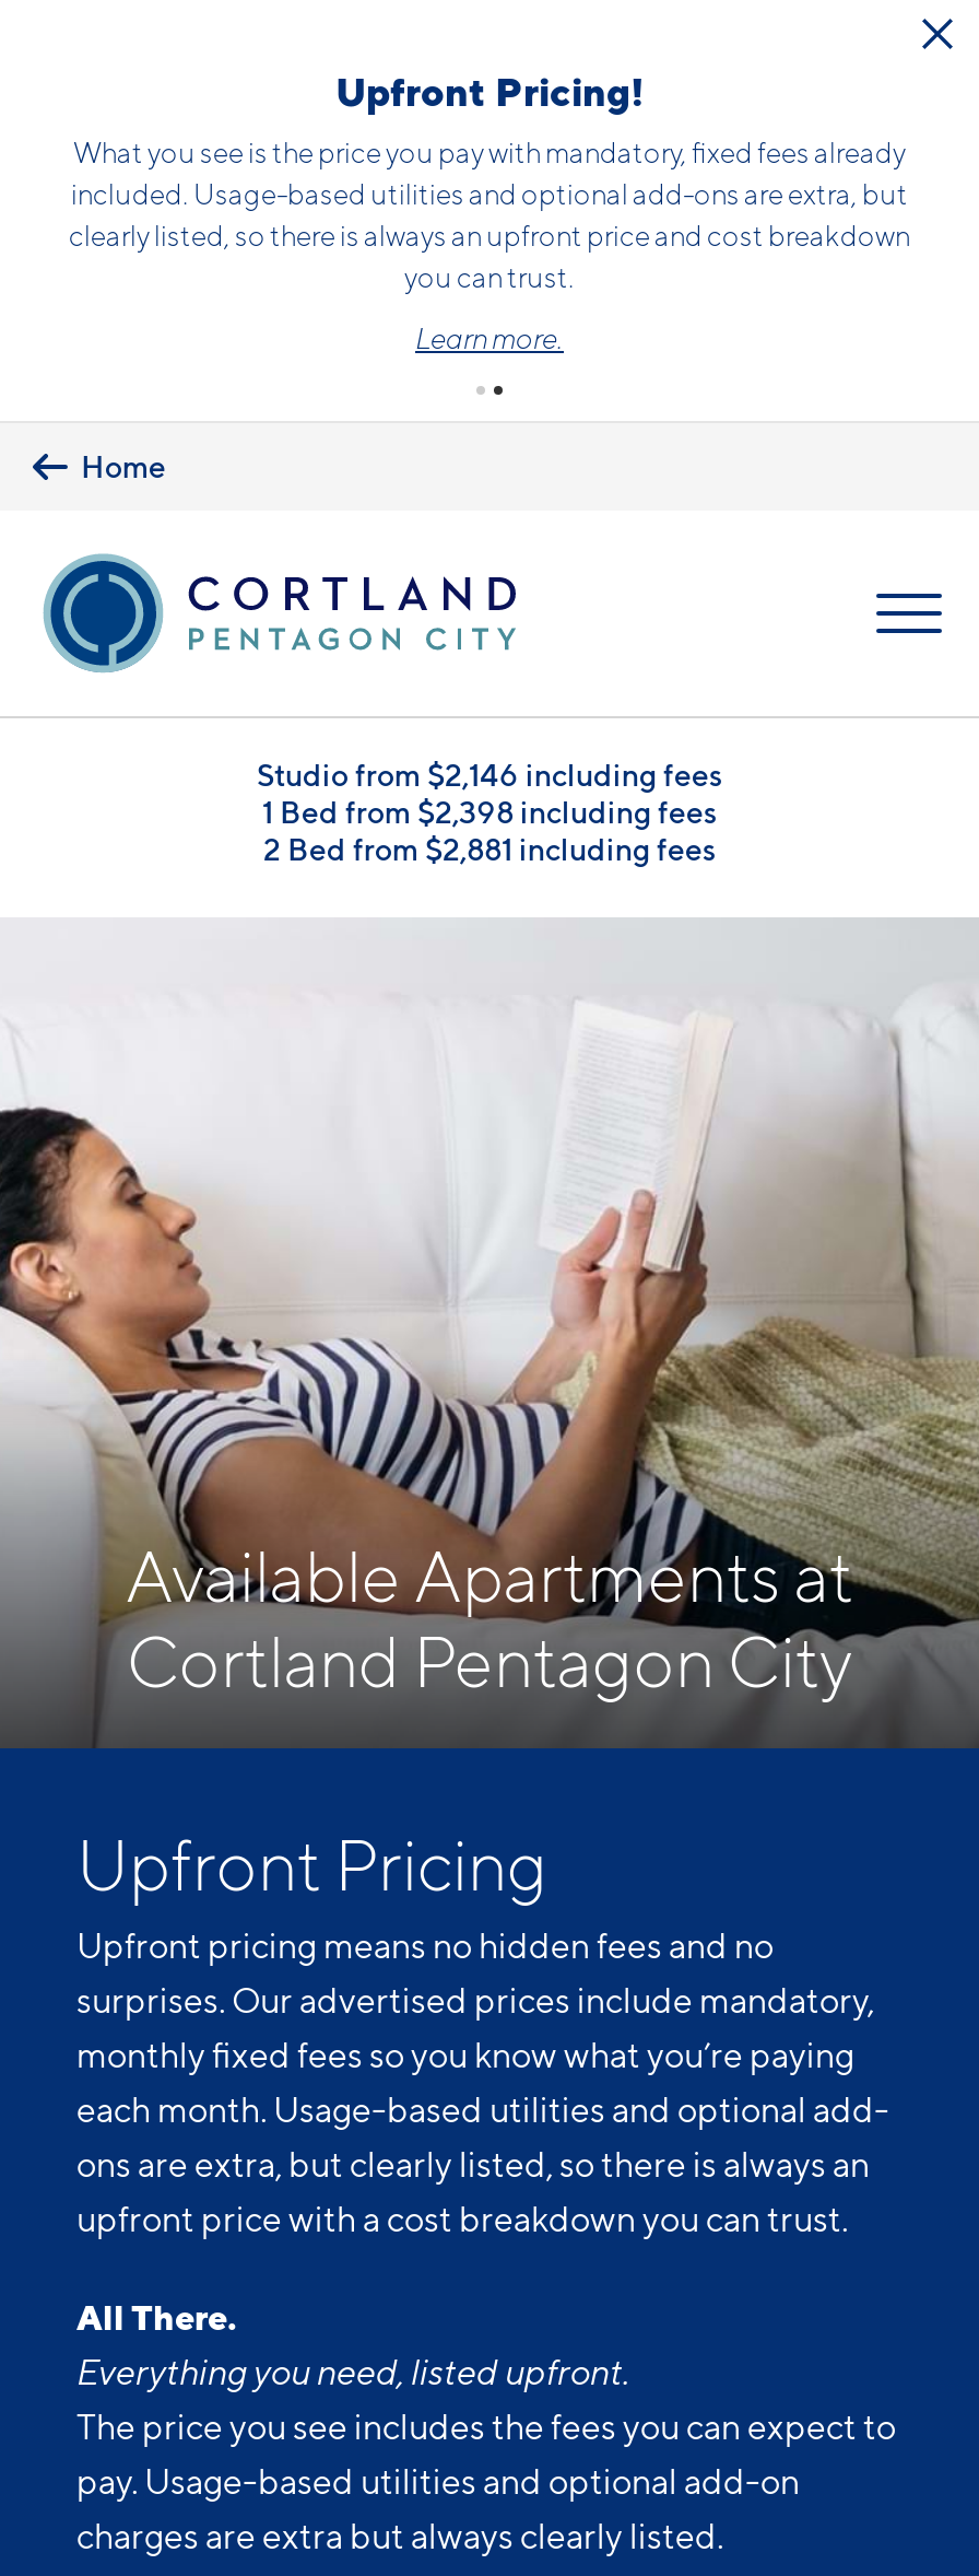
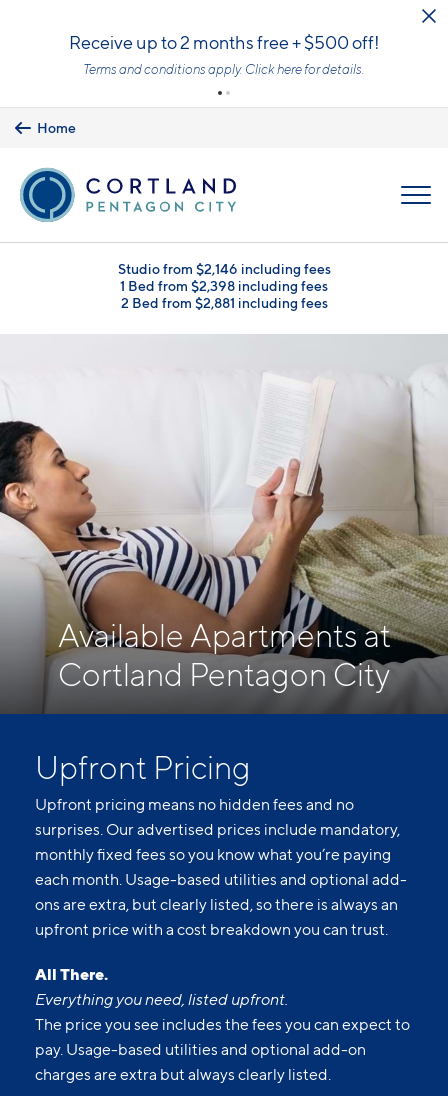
- Upfront Pricing!
- What you see is the price you pay with mandatory, fixed fees already
- included. Usage-based utilities and optional add-ons are extra, but
- clearly listed, so there is always an upfront price and cost breakdown
- you can trust.
- Learn more.
+ Receive up to 2 months free + $500 off!
+ Terms and conditions apply. Click here for details.
